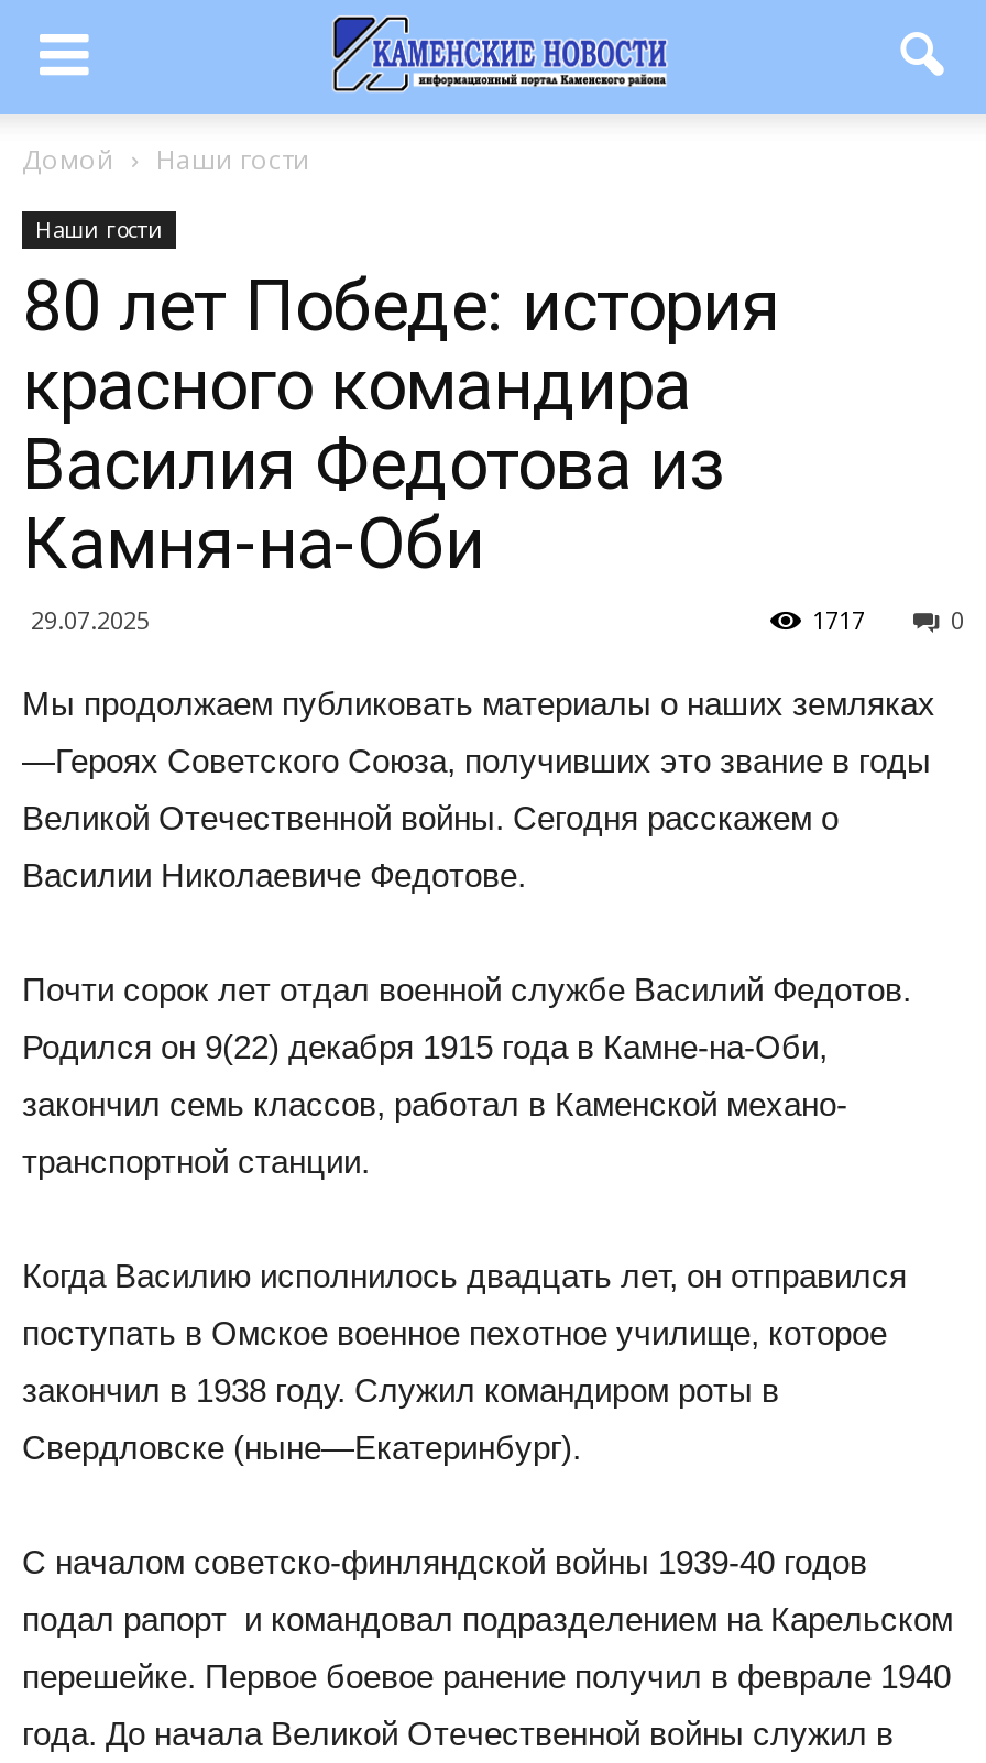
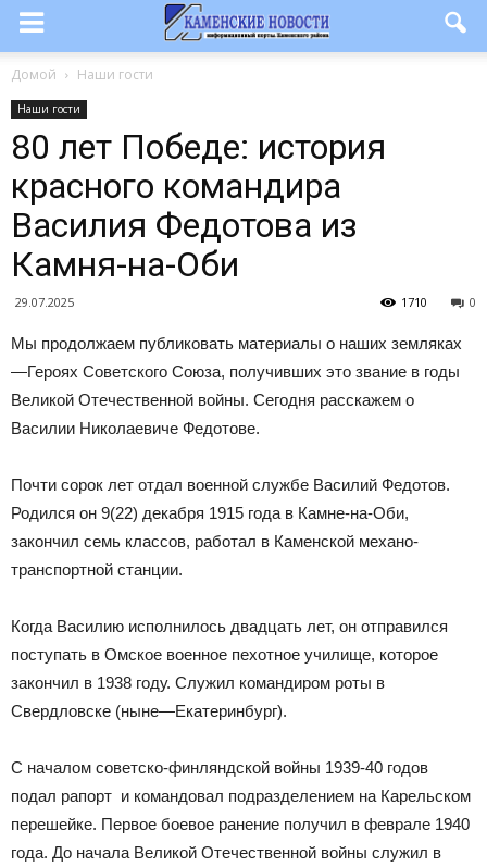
- 1717
+ 1710
